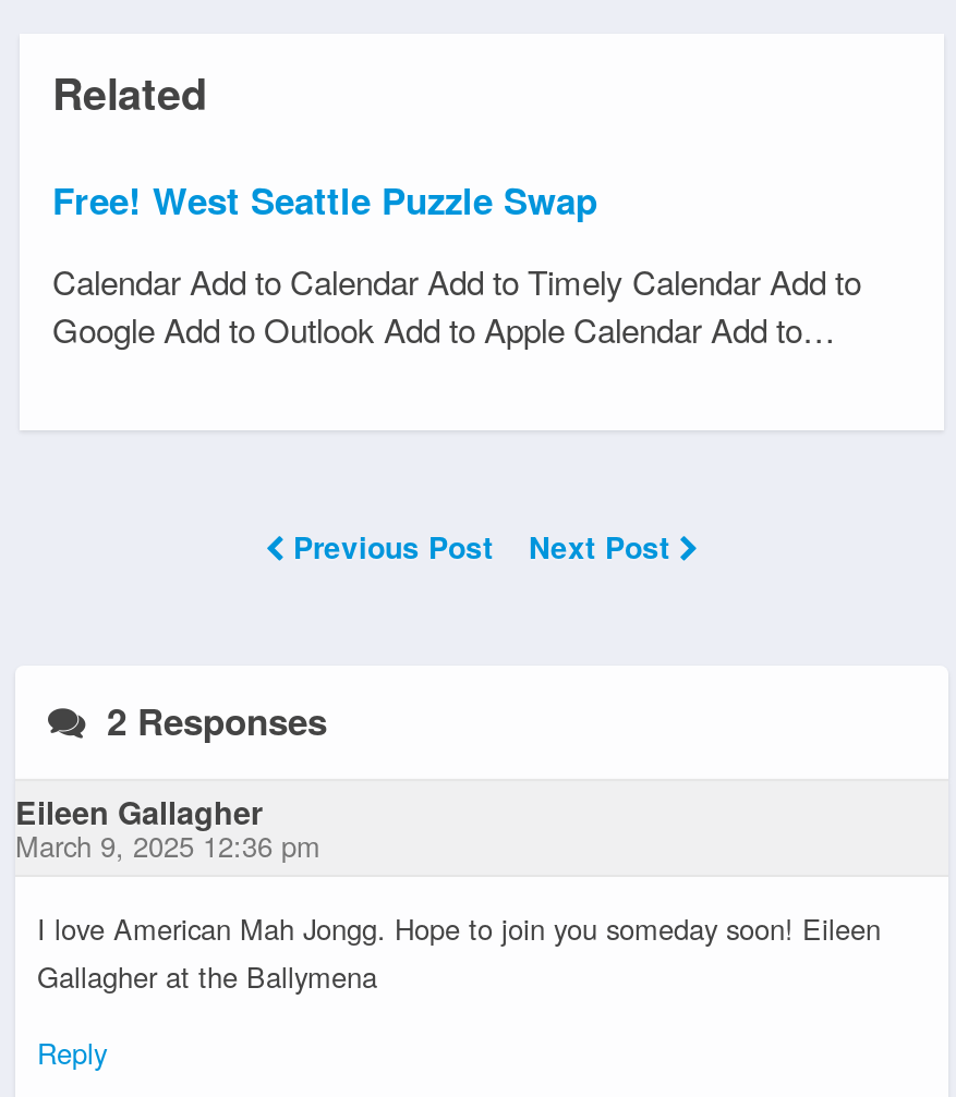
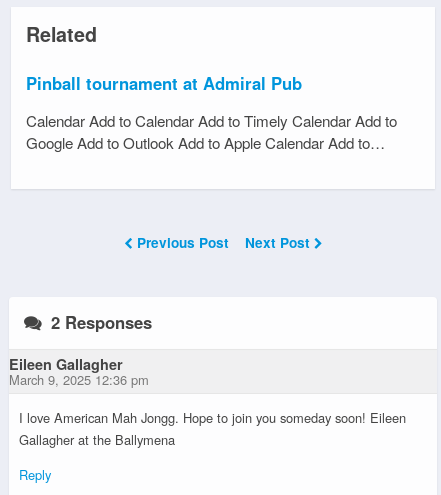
- Free! West Seattle Puzzle Swap
+ Pinball tournament at Admiral Pub
